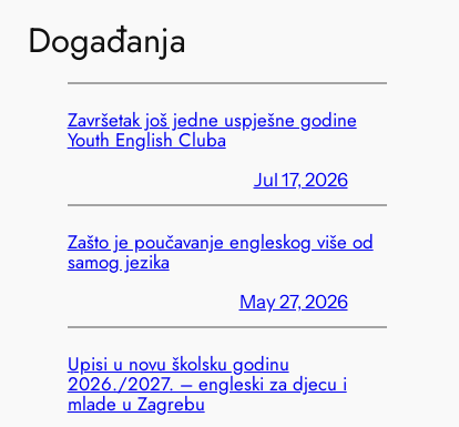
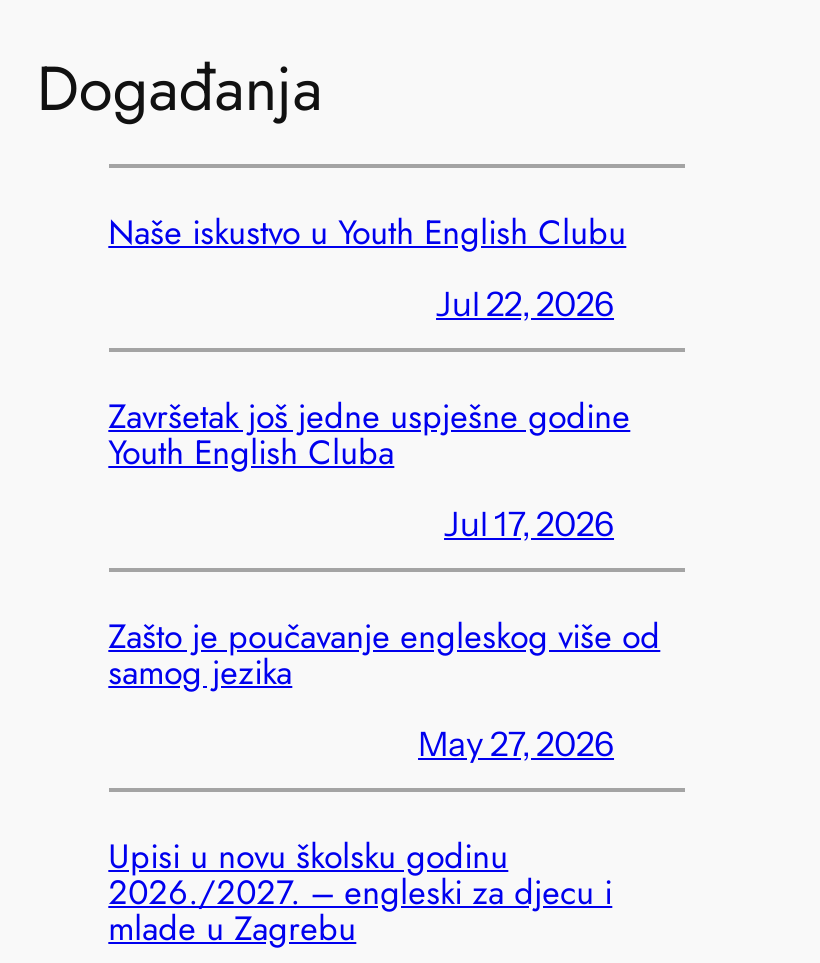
+ Naše iskustvo u Youth English Clubu
+ Jul 22, 2026
